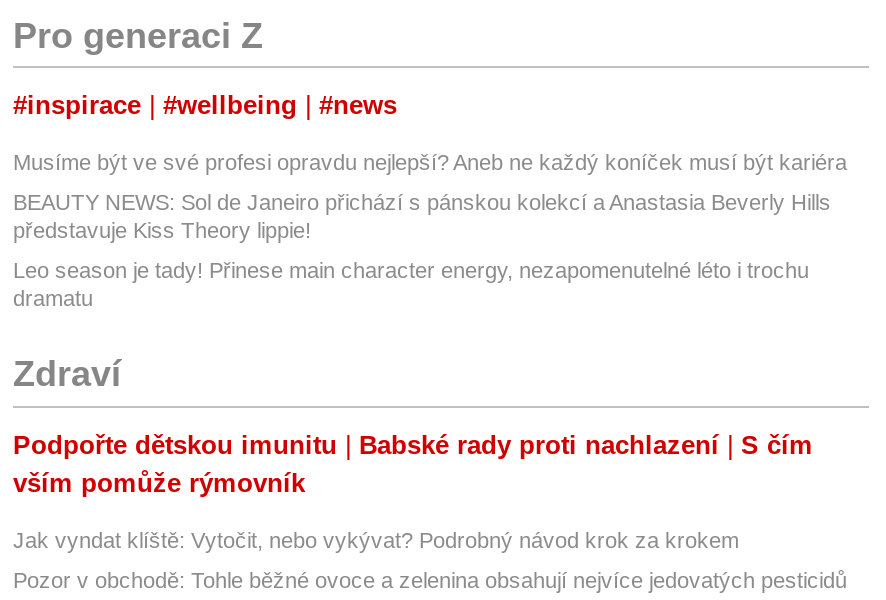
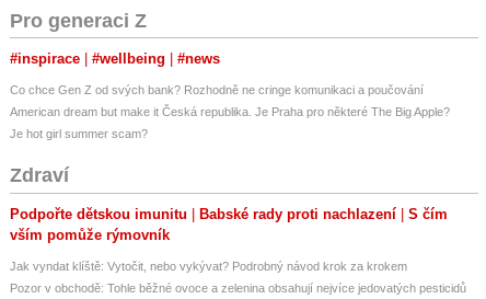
- Musíme být ve své profesi opravdu nejlepší? Aneb ne každý koníček musí být kariéra
+ Co chce Gen Z od svých bank? Rozhodně ne cringe komunikaci a poučování

- BEAUTY NEWS: Sol de Janeiro přichází s pánskou kolekcí a Anastasia Beverly Hills
- představuje Kiss Theory lippie!
+ American dream but make it Česká republika. Je Praha pro některé The Big Apple?

- Leo season je tady! Přinese main character energy, nezapomenutelné léto i trochu
- dramatu
+ Je hot girl summer scam?
